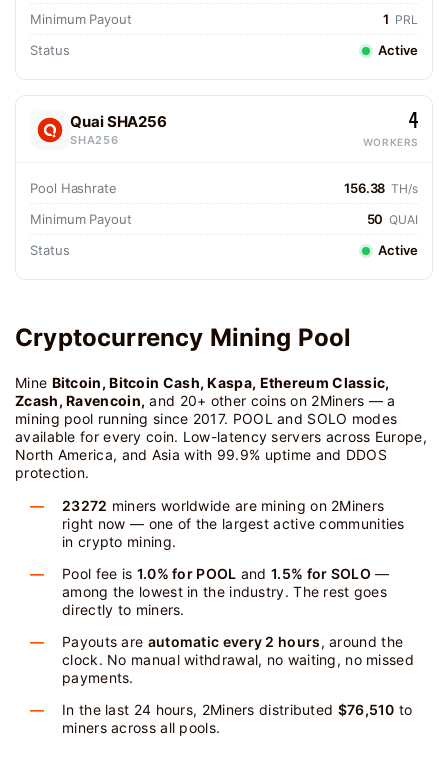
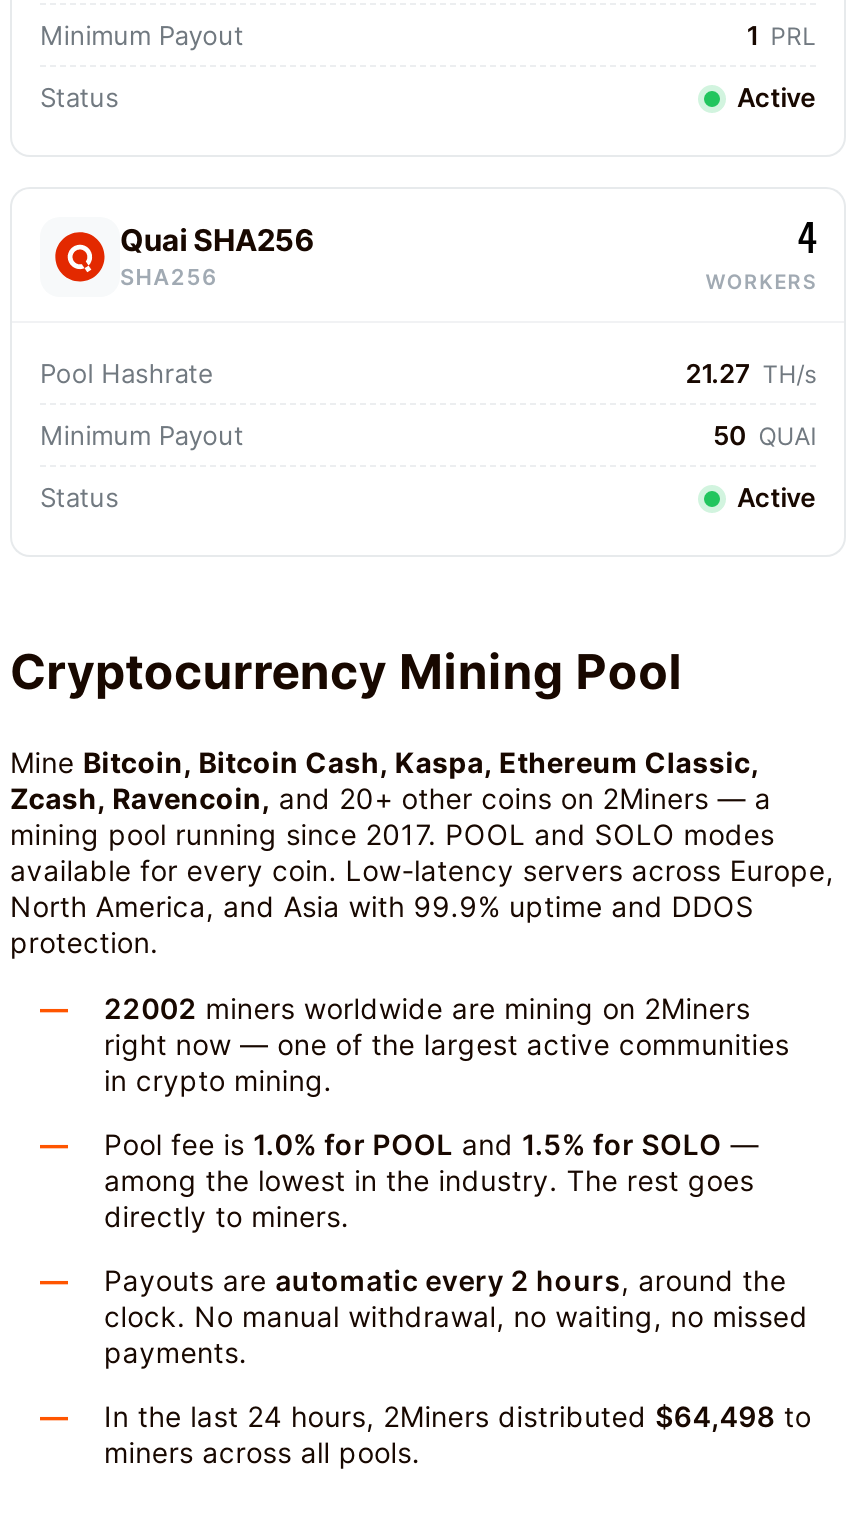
- 156.38 TH/s
+ 21.27 TH/s

- 23272 miners worldwide are mining on 2Miners
+ 22002 miners worldwide are mining on 2Miners

- In the last 24 hours, 2Miners distributed $76,510 to
+ In the last 24 hours, 2Miners distributed $64,498 to
